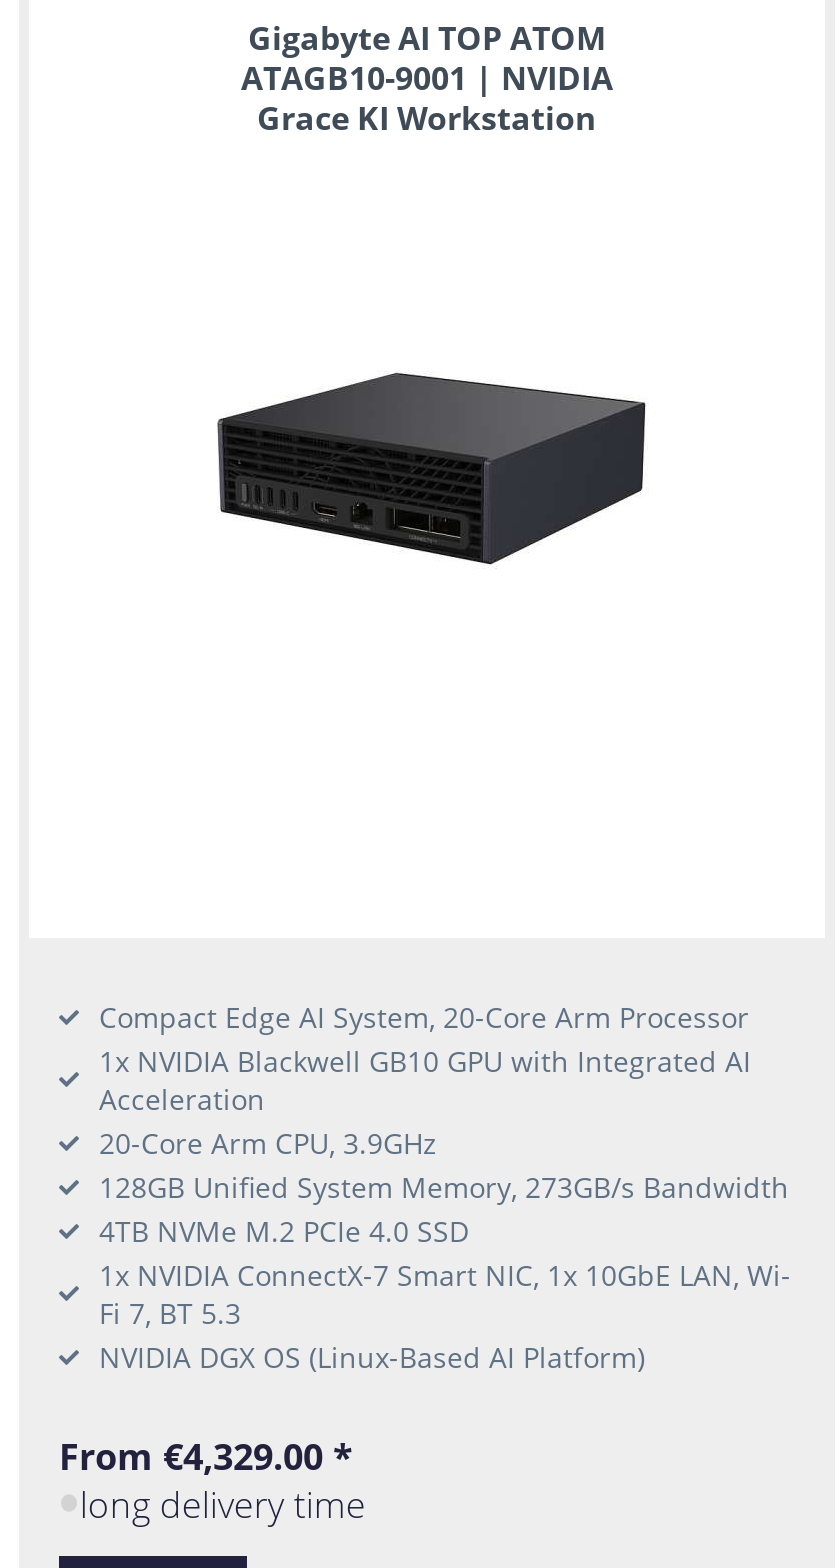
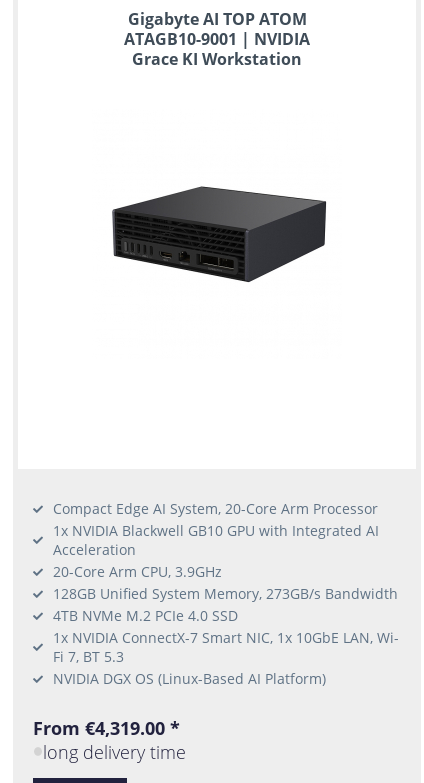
- From €4,329.00 *
+ From €4,319.00 *
